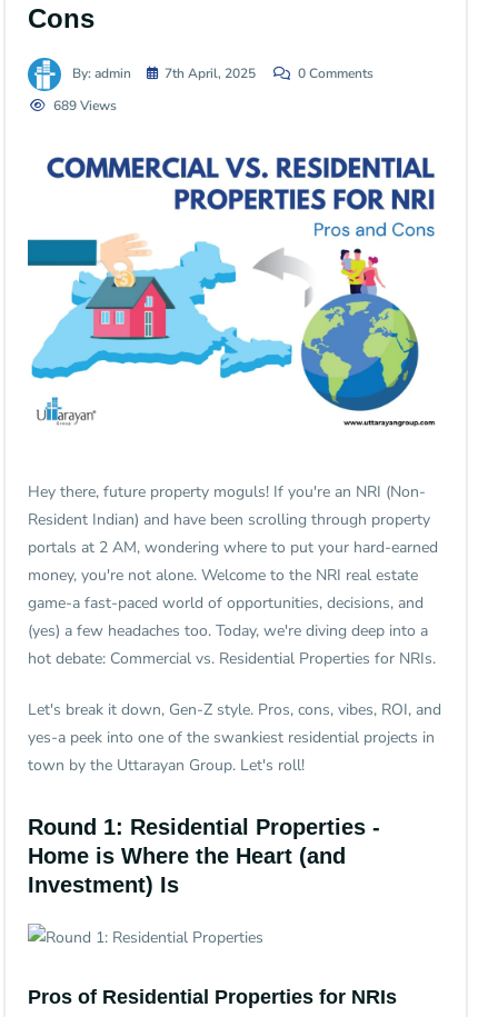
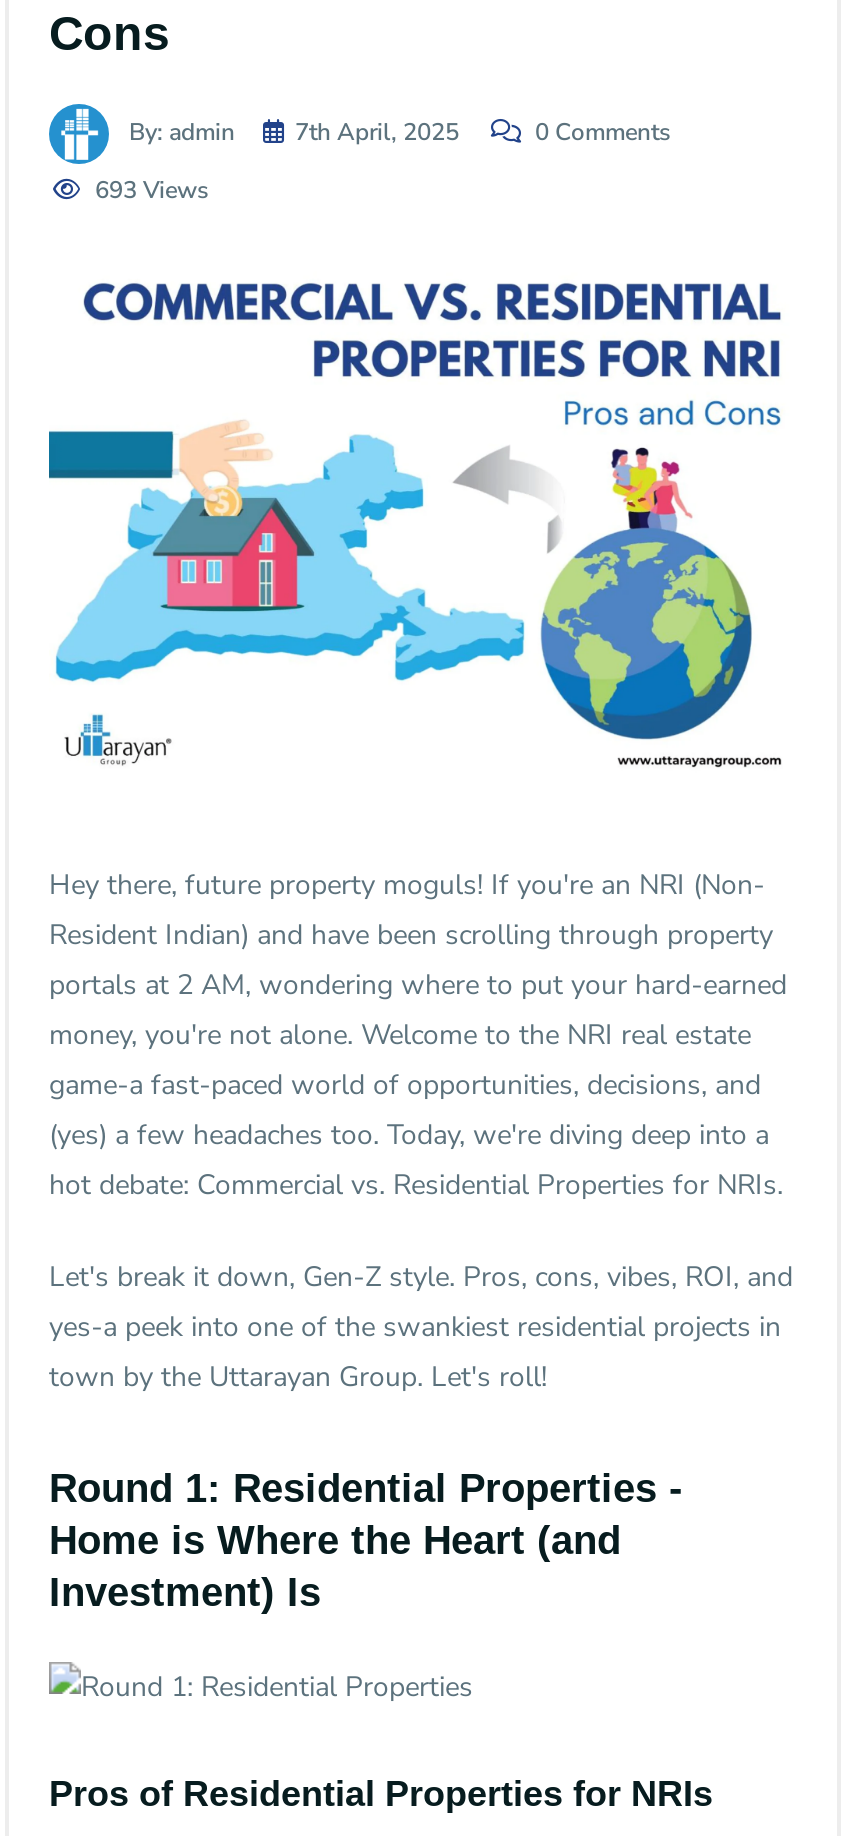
- 689 Views
+ 693 Views
